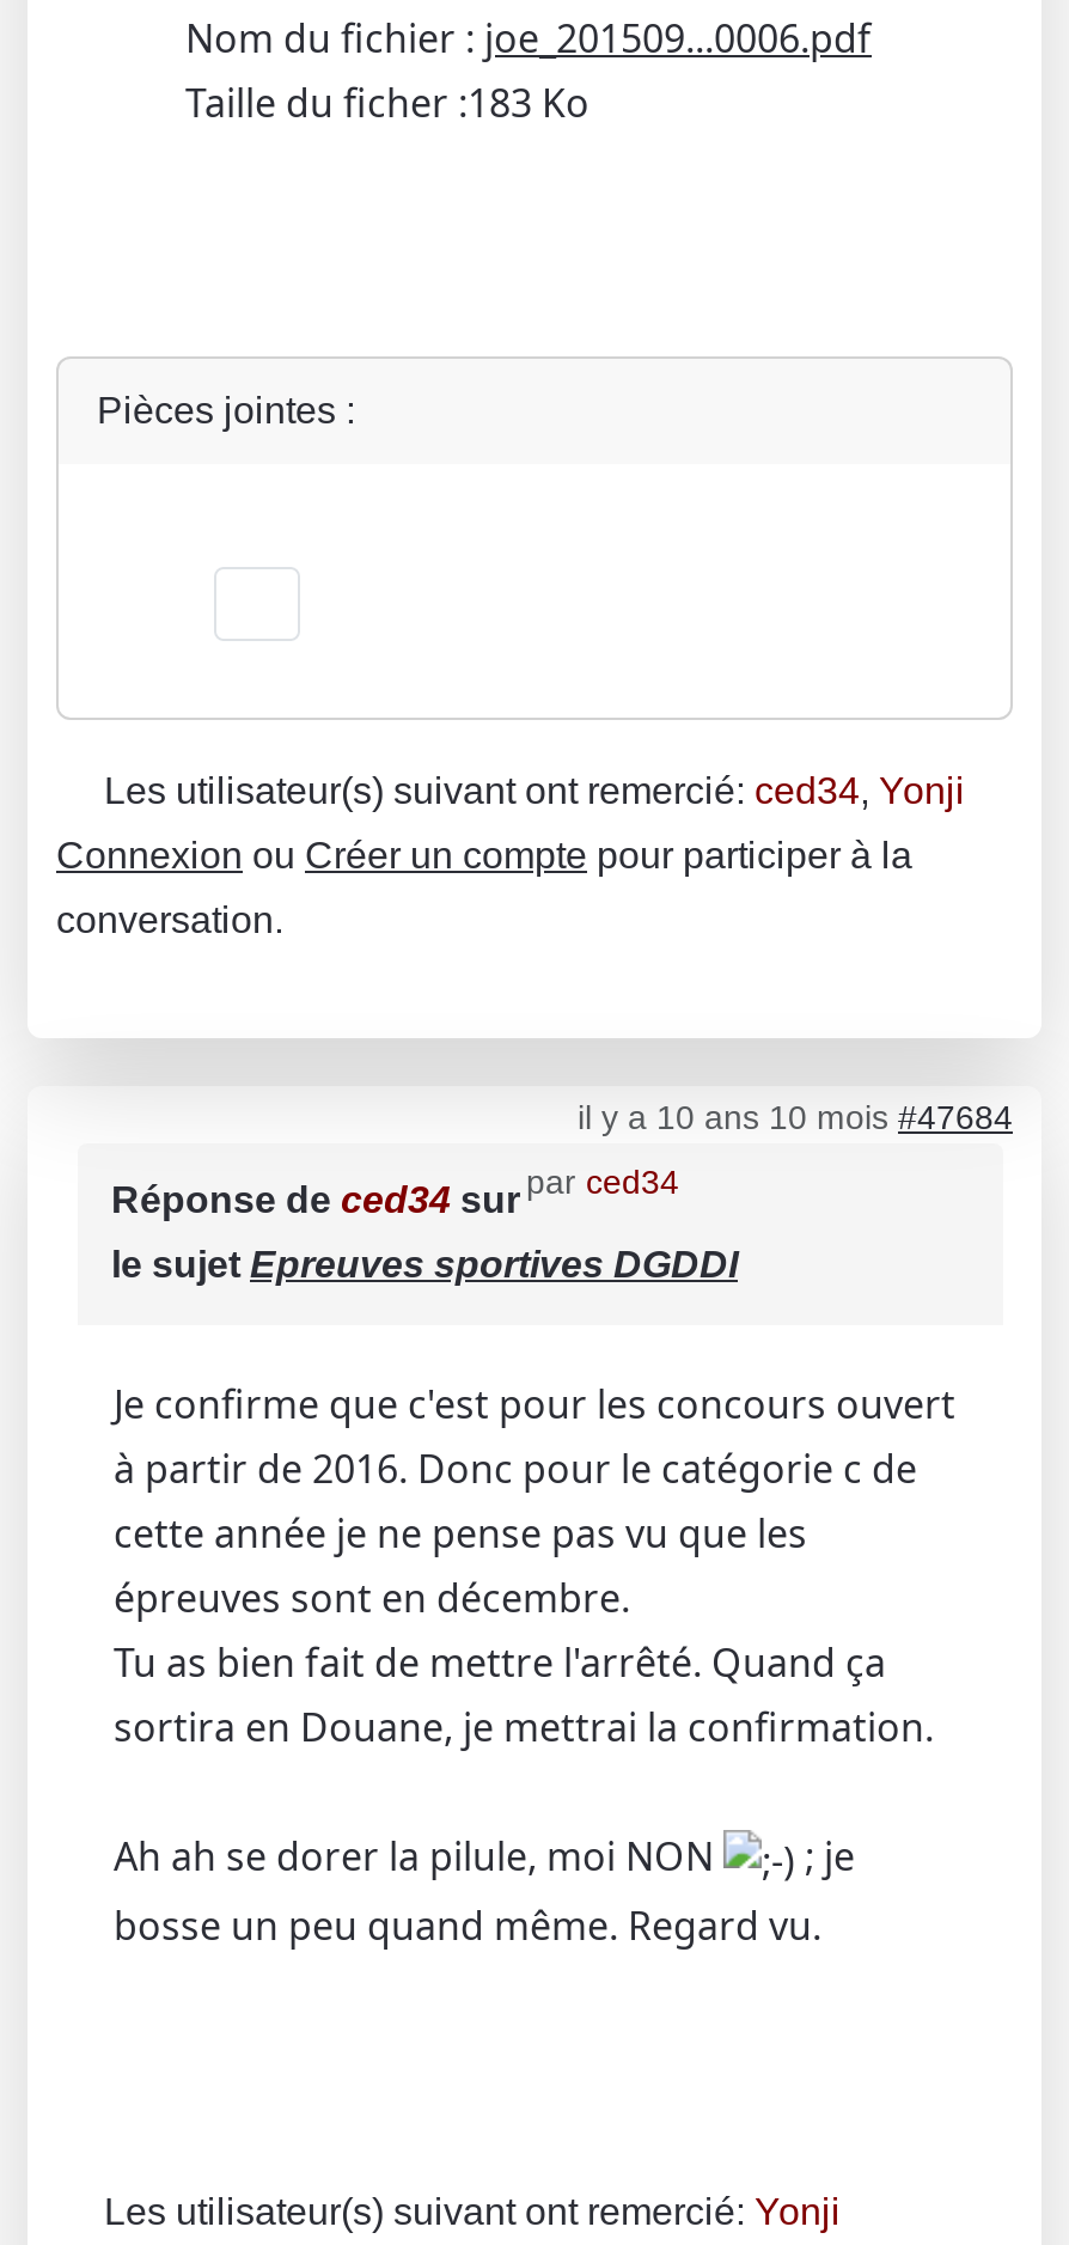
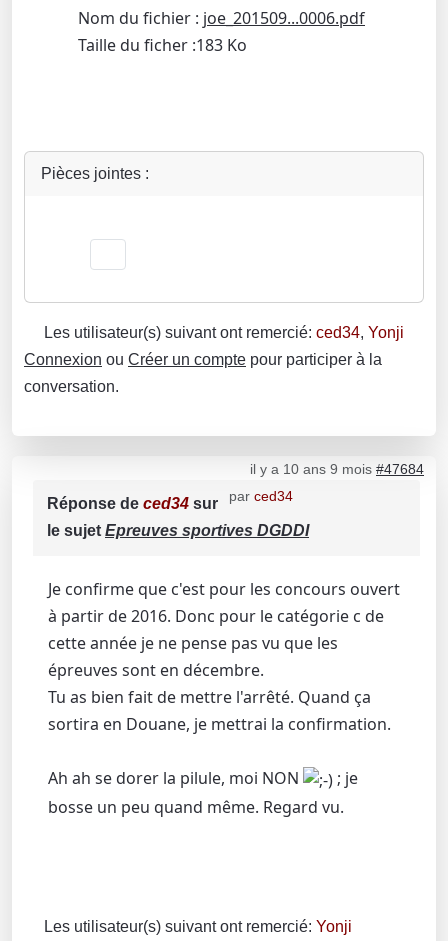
- il y a 10 ans 10 mois #47684
+ il y a 10 ans 9 mois #47684
